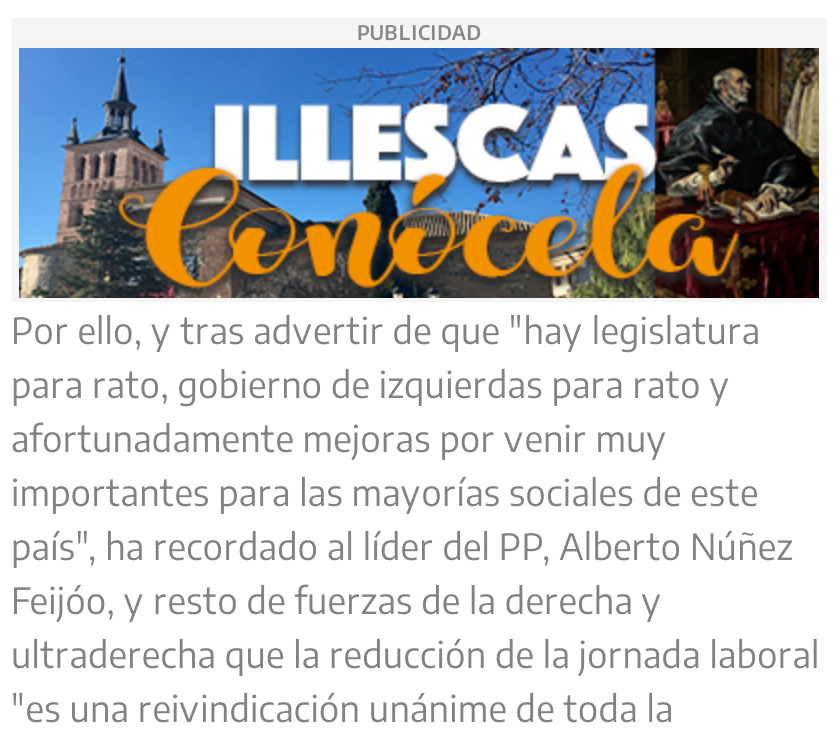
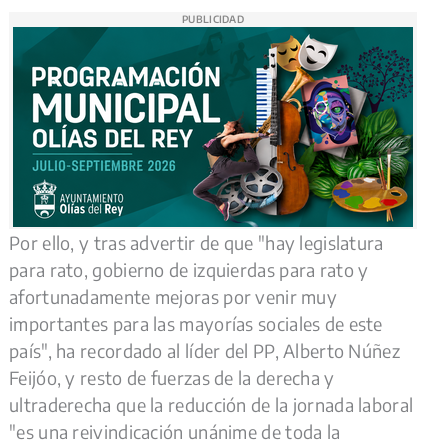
- [image]
+ [image]
